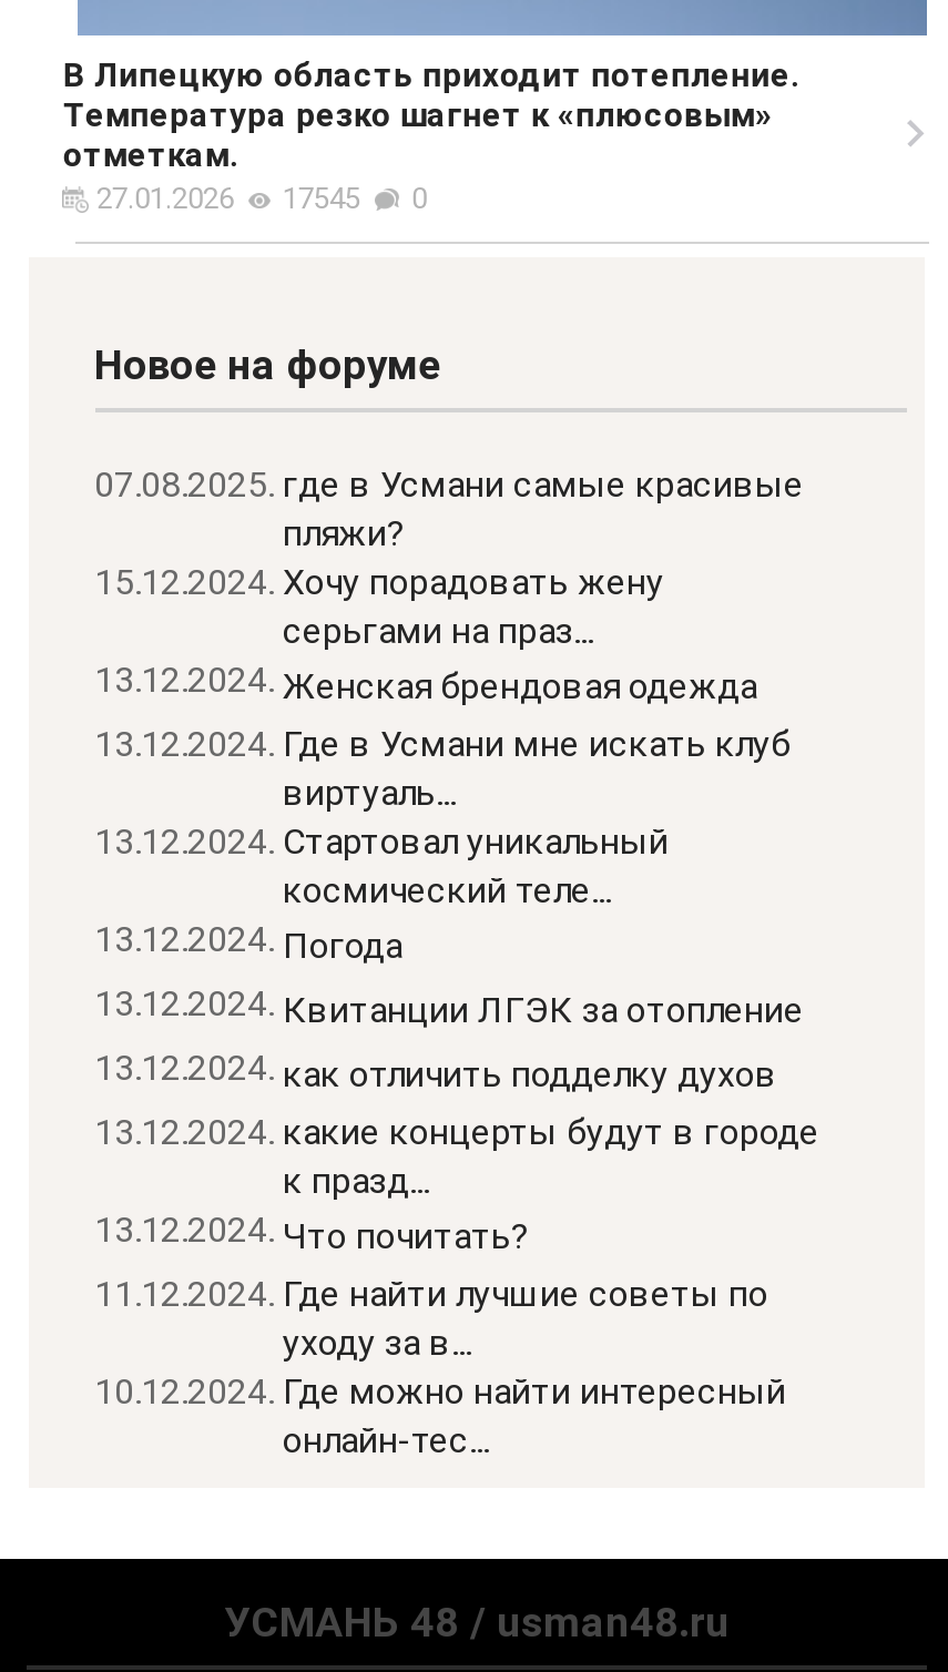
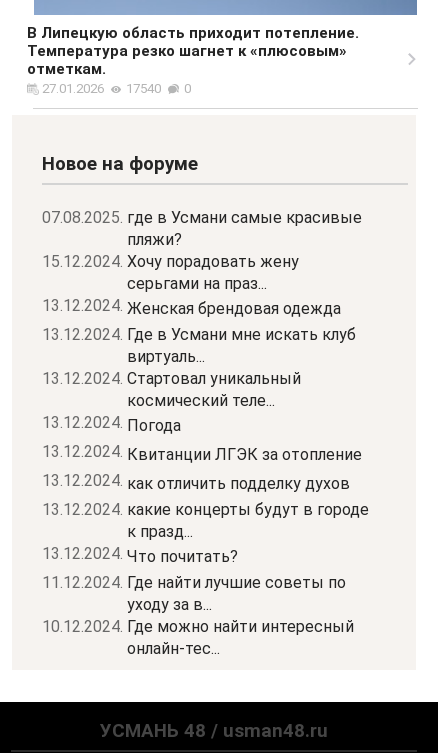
- 27.01.2026 17545 0
+ 27.01.2026 17540 0
